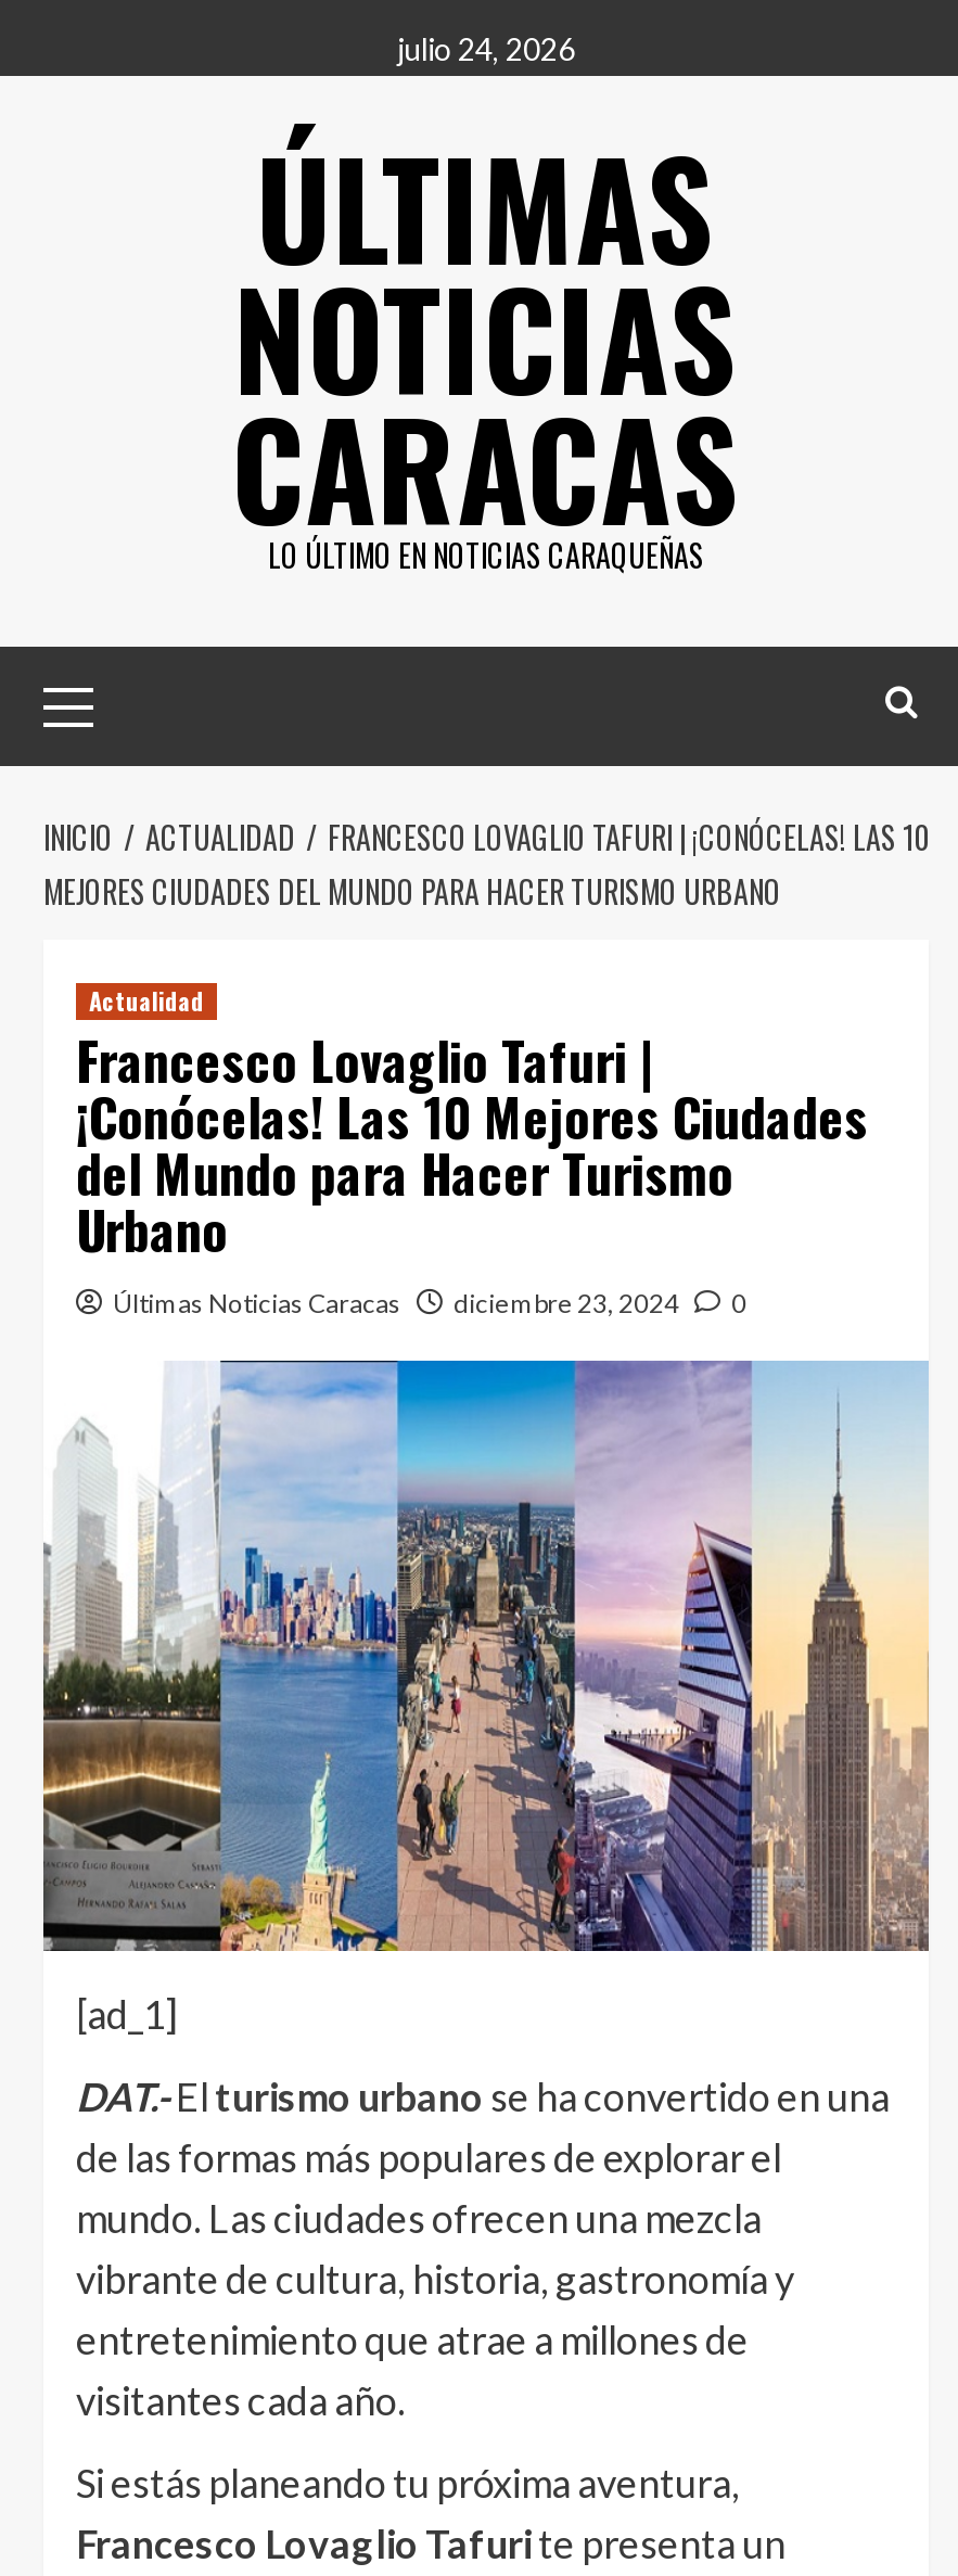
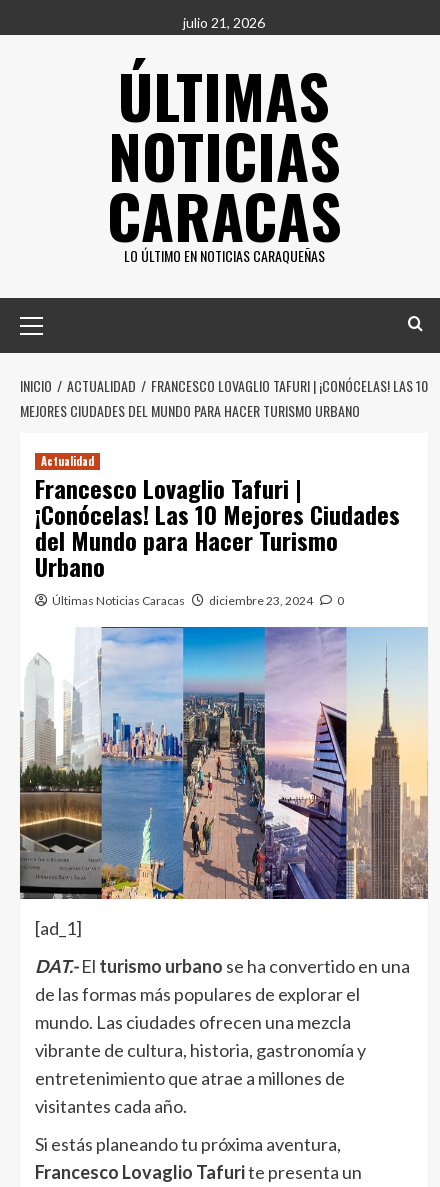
- julio 24, 2026
+ julio 21, 2026
